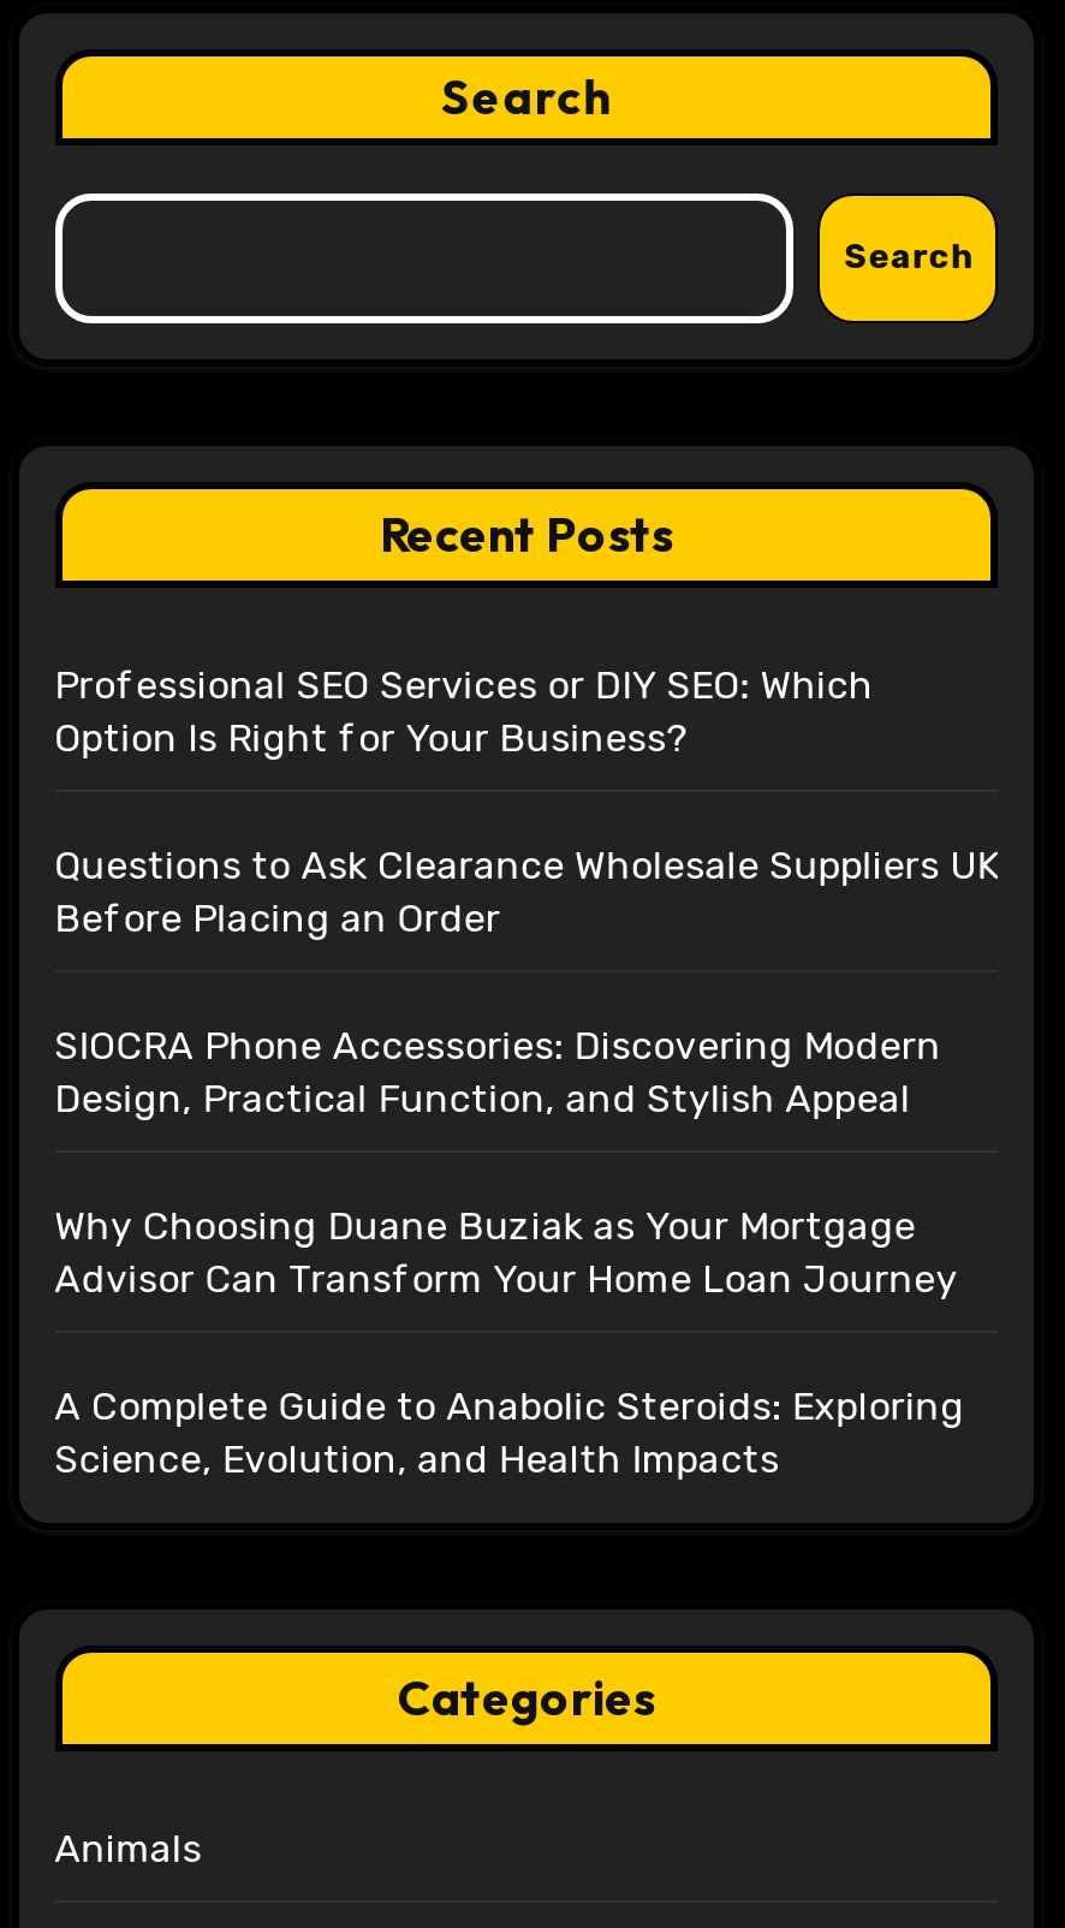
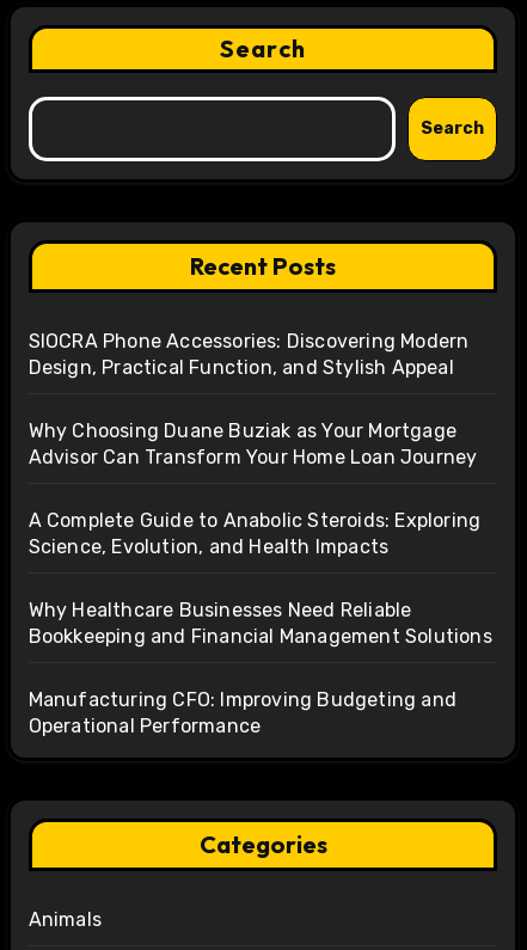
- Professional SEO Services or DIY SEO: Which
- Option Is Right for Your Business?
- Questions to Ask Clearance Wholesale Suppliers UK
- Before Placing an Order

moved up: SIOCRA Phone Accessories: Discovering Modern | Design, Practical Function, and Stylish Appeal | Why Choosing Duane Buziak as Your Mortgage | Advisor Can Transform Your Home Loan Journey | A Complete Guide to Anabolic Steroids: Exploring | Science, Evolution, and Health Impacts

+ Why Healthcare Businesses Need Reliable
+ Bookkeeping and Financial Management Solutions
+ Manufacturing CFO: Improving Budgeting and
+ Operational Performance
